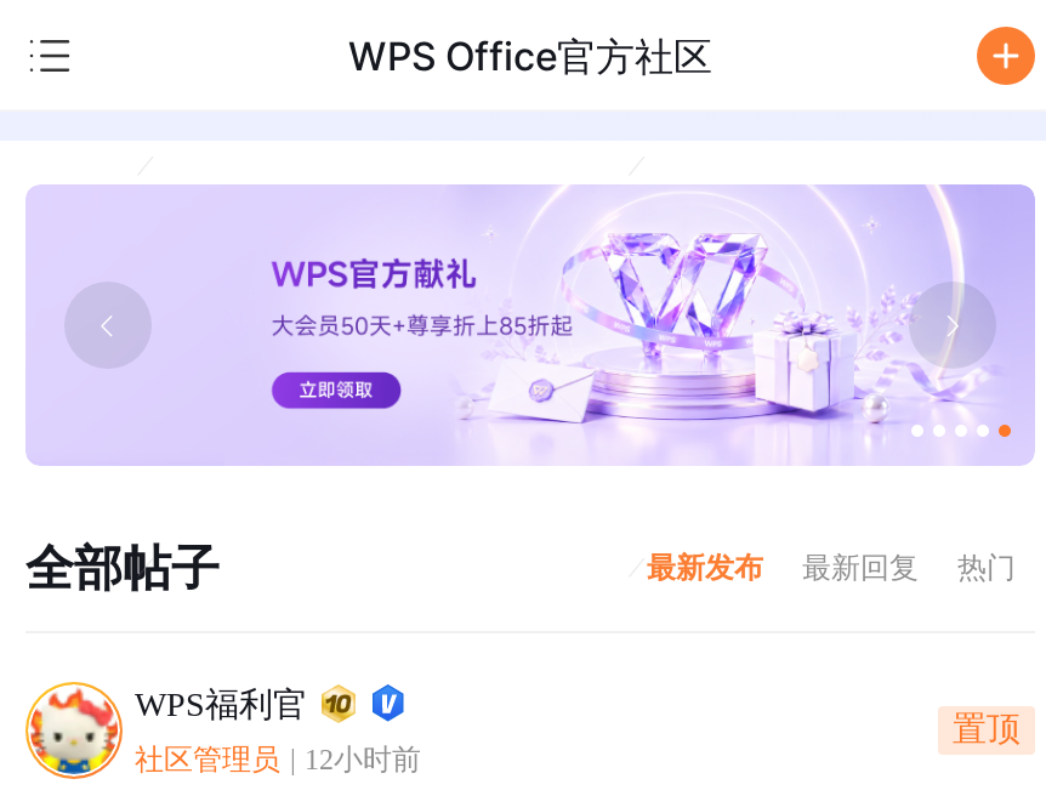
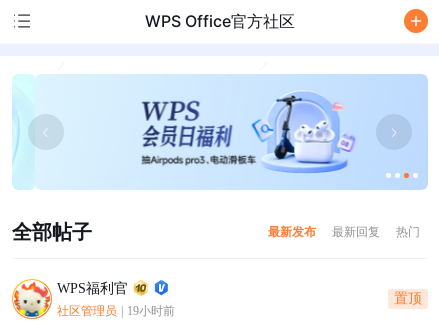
- [image]
+ [image]

- 社区管理员 12小时前
+ 社区管理员 19小时前
